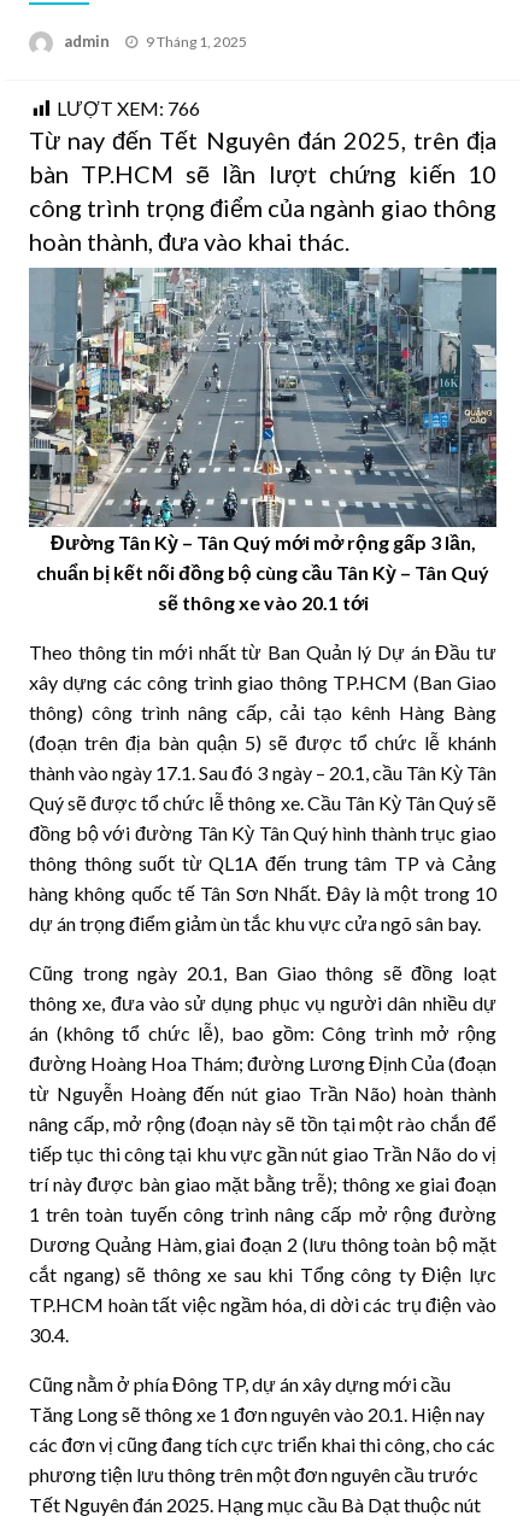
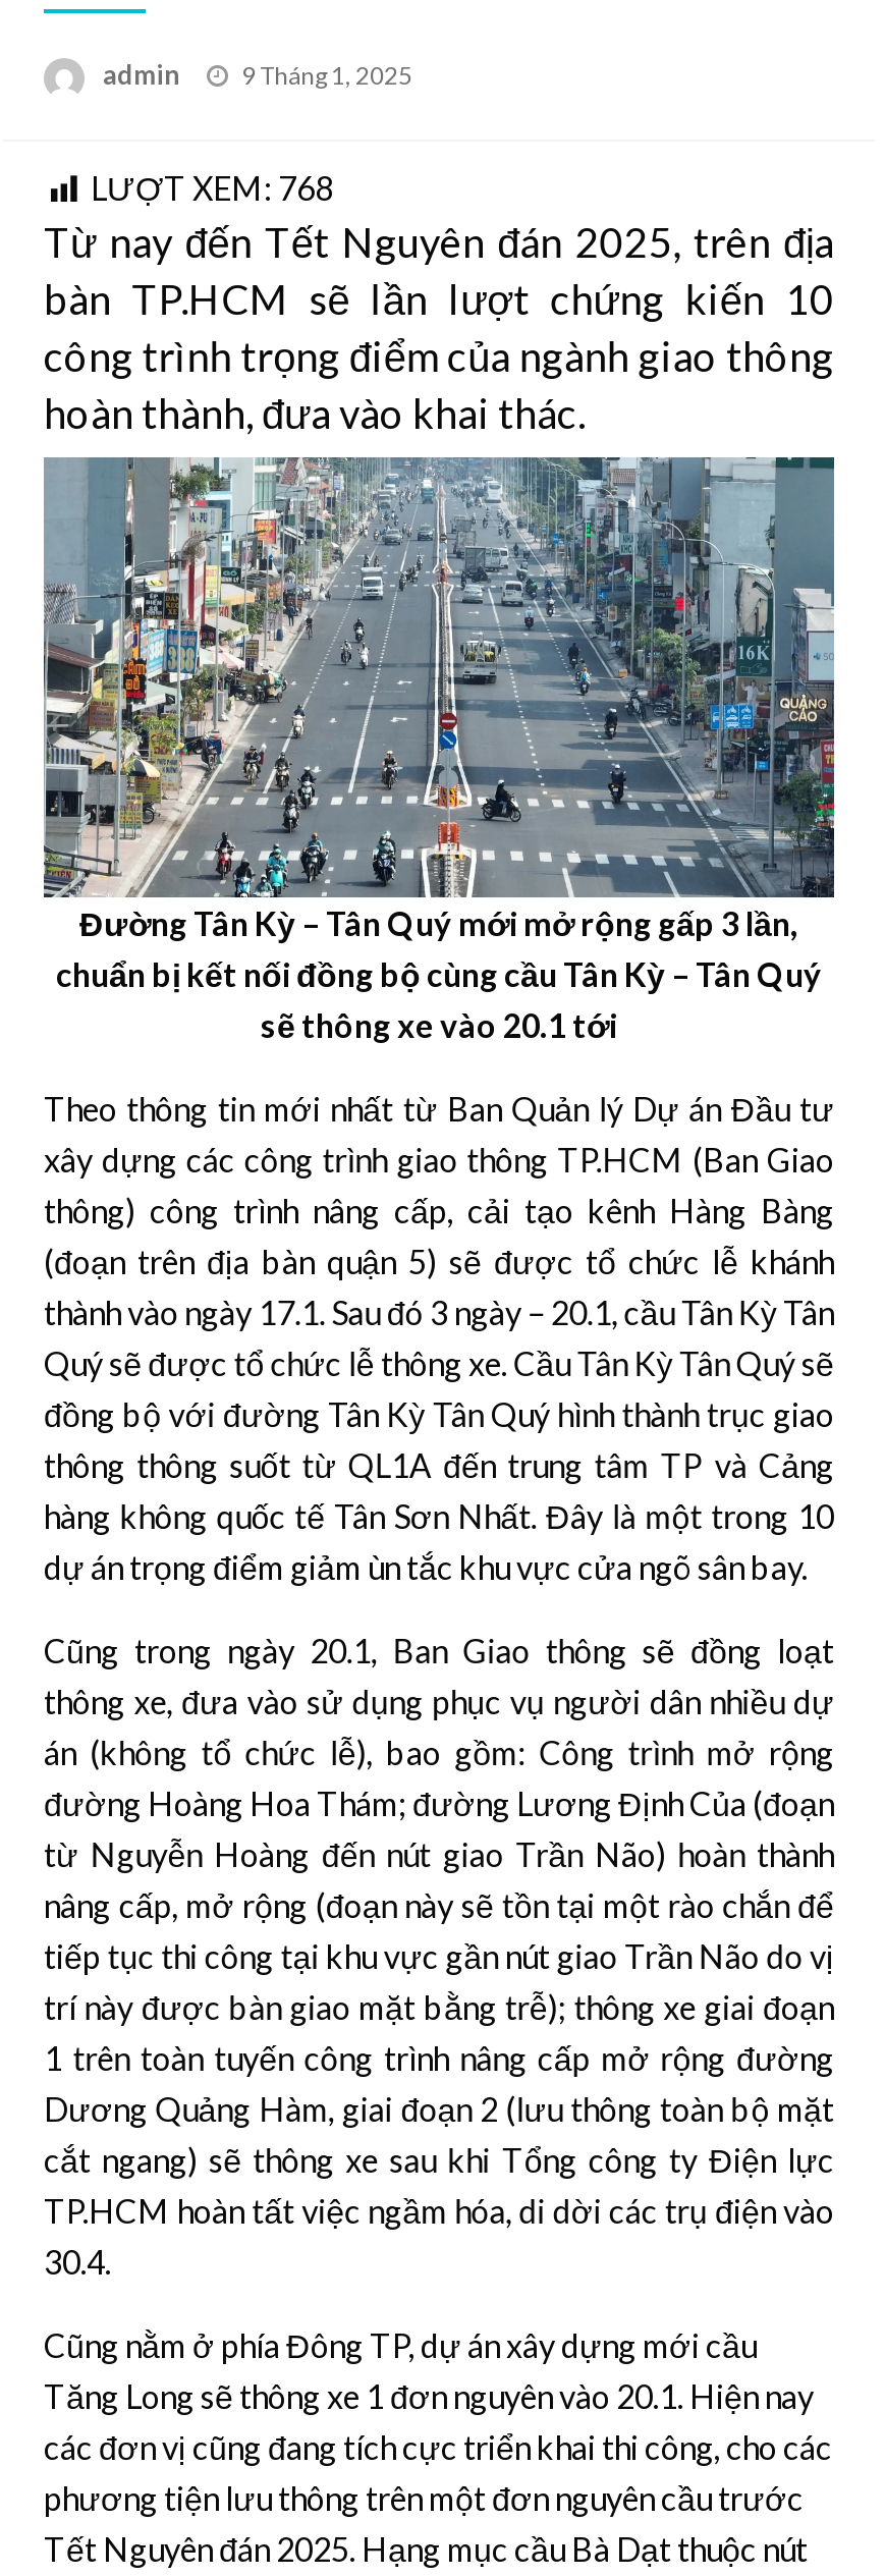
- LƯỢT XEM: 766
+ LƯỢT XEM: 768
